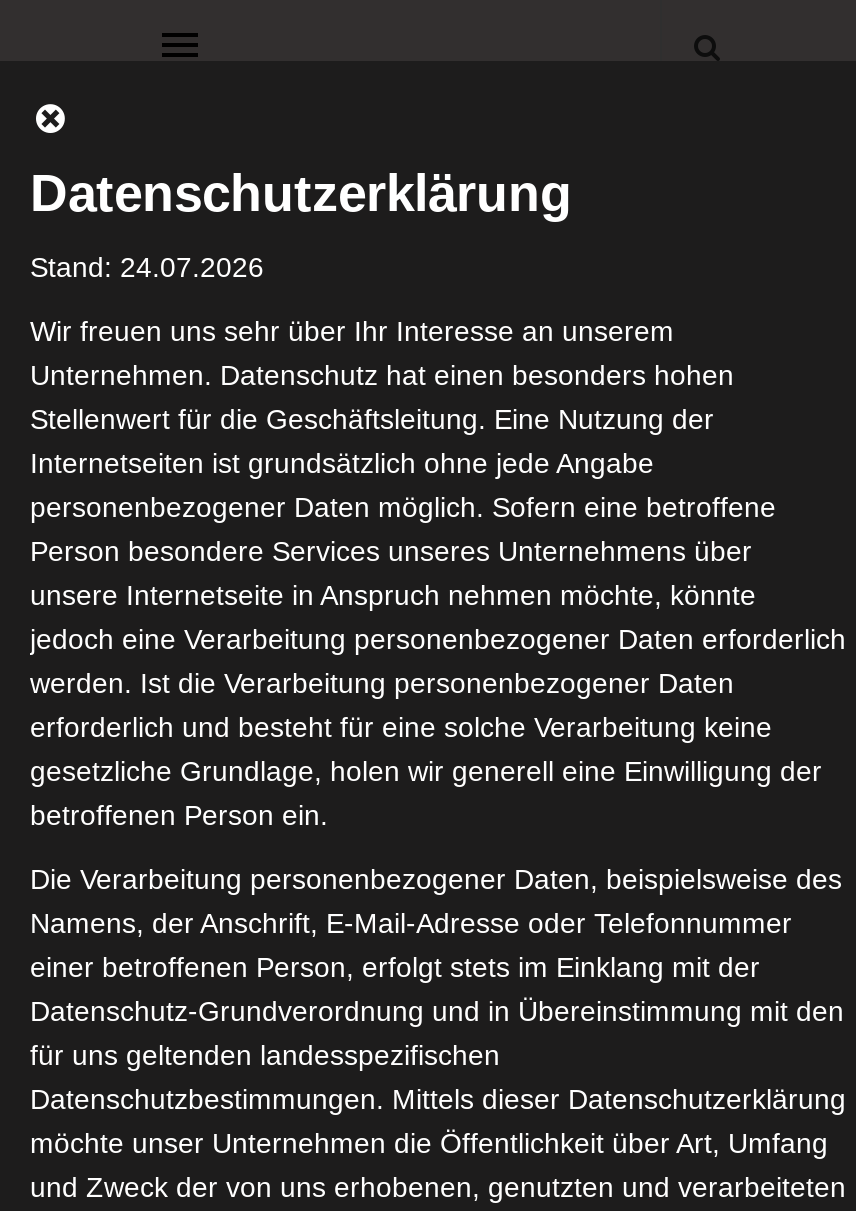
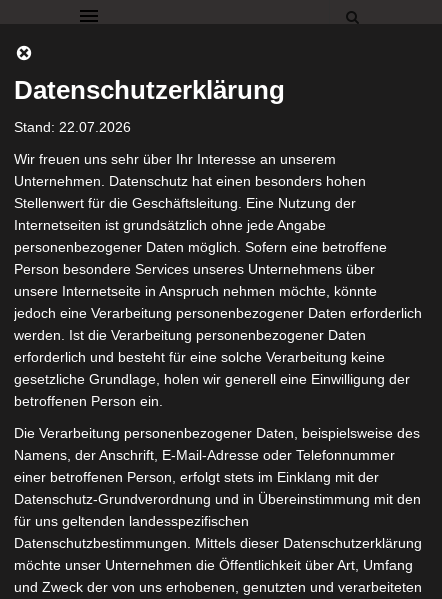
- Stand: 24.07.2026
+ Stand: 22.07.2026
